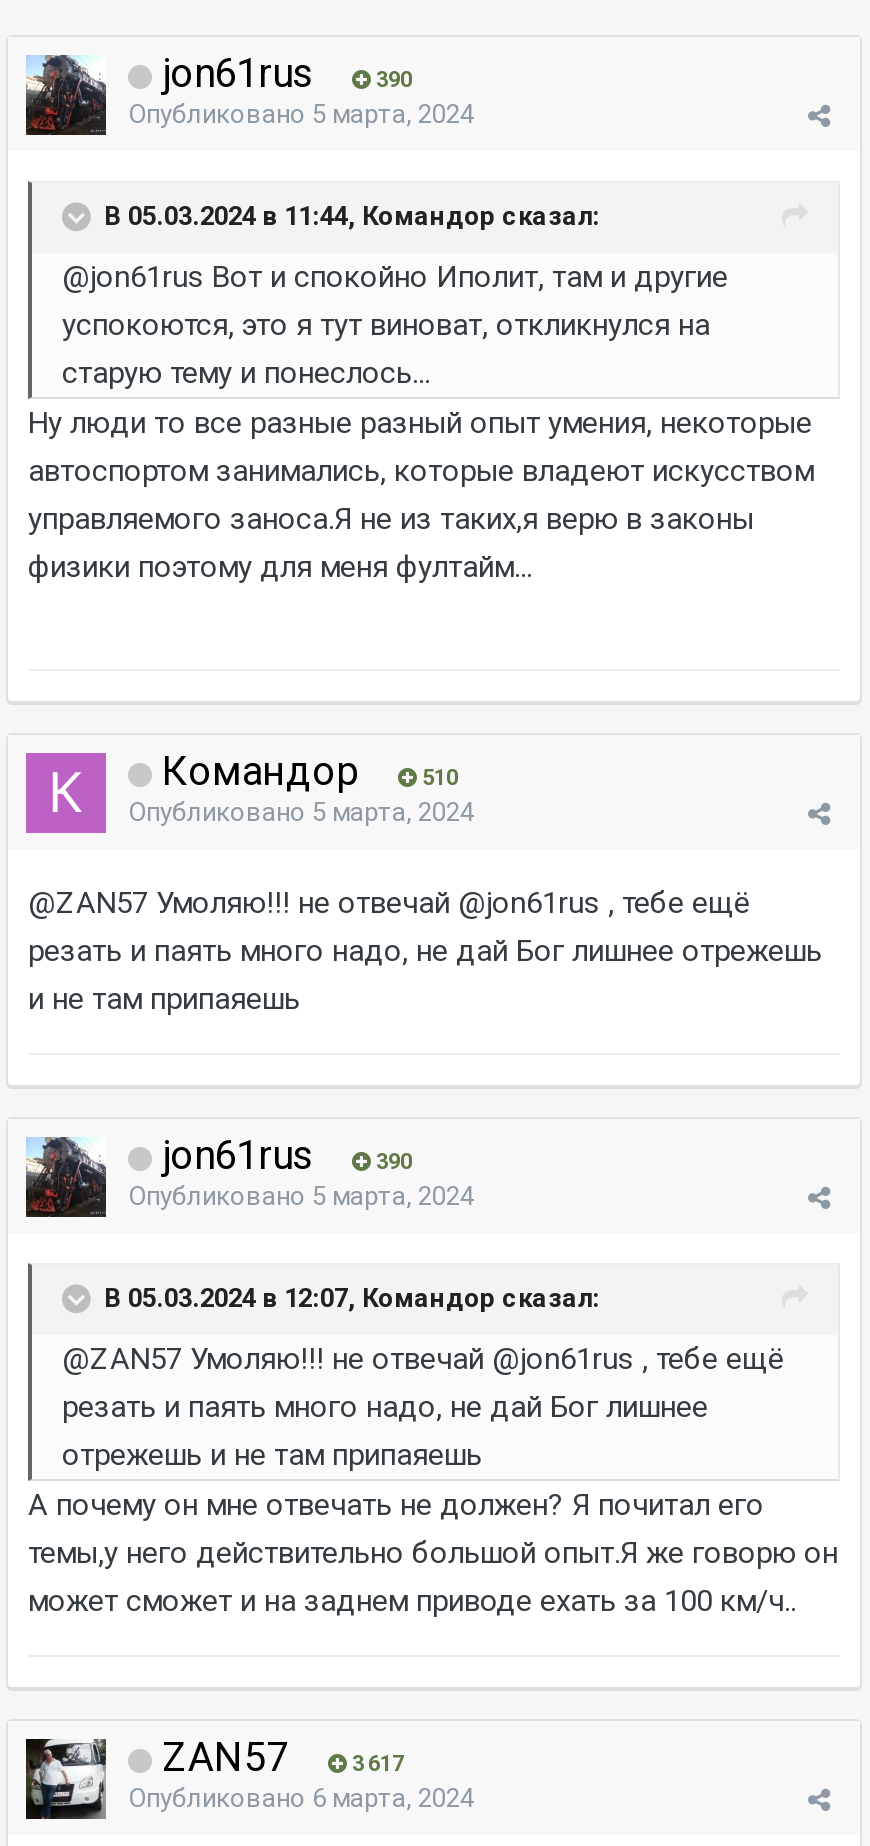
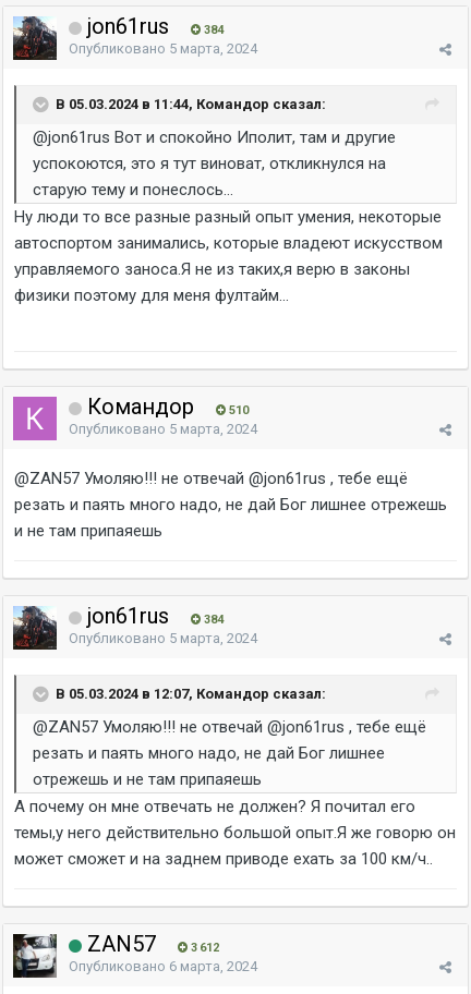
- jon61rus 390
+ jon61rus 384

- jon61rus 390
+ jon61rus 384

- ZAN57 3 617
+ ZAN57 3 612
